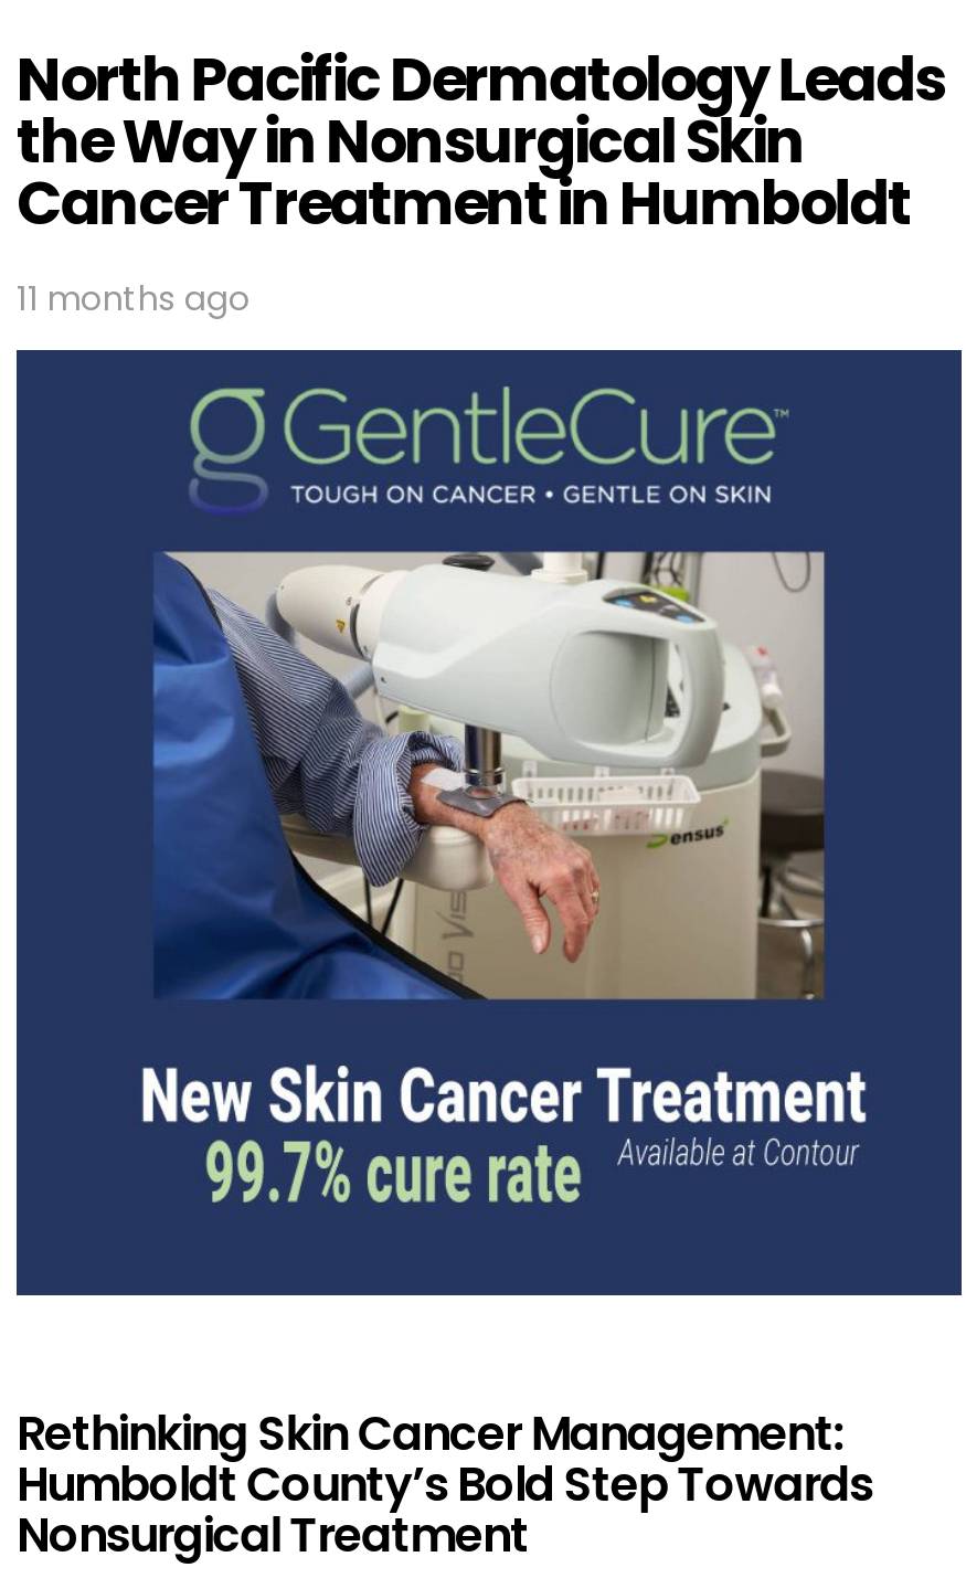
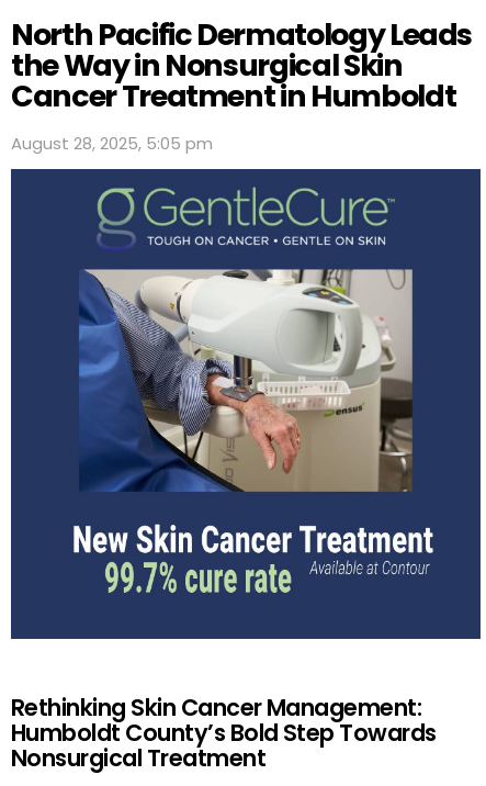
- 11 months ago
+ August 28, 2025, 5:05 pm
